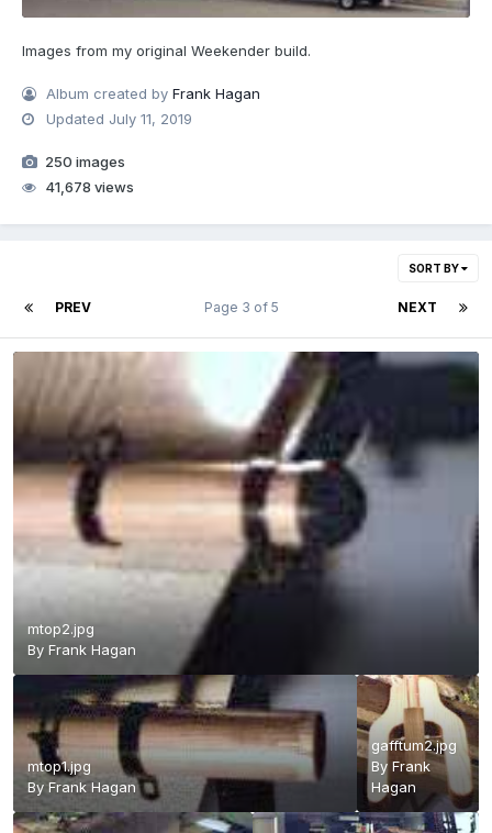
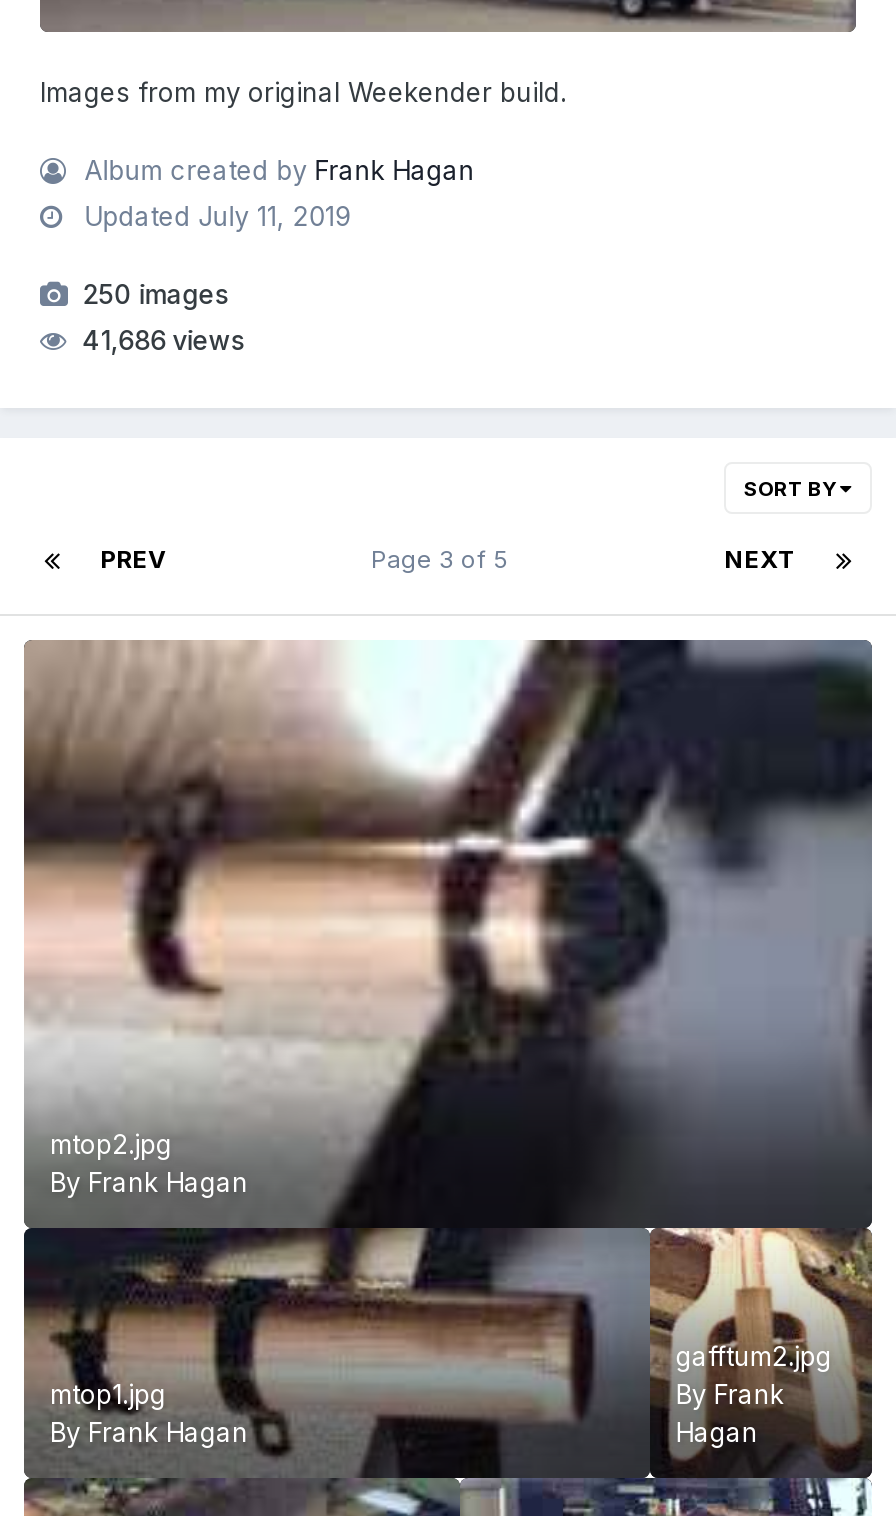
- 41,678 views
+ 41,686 views
